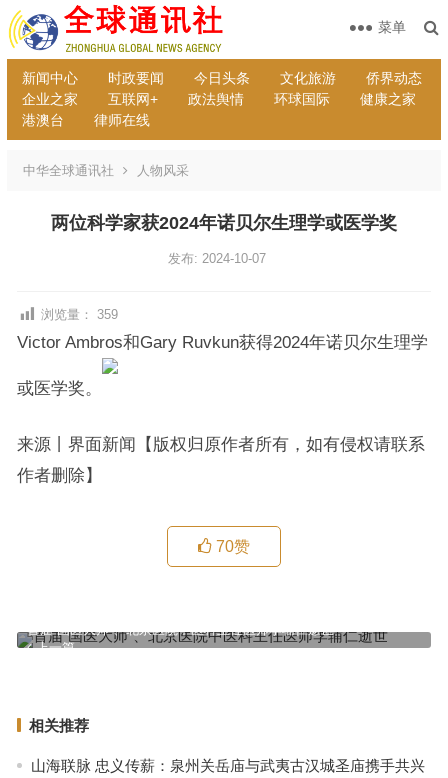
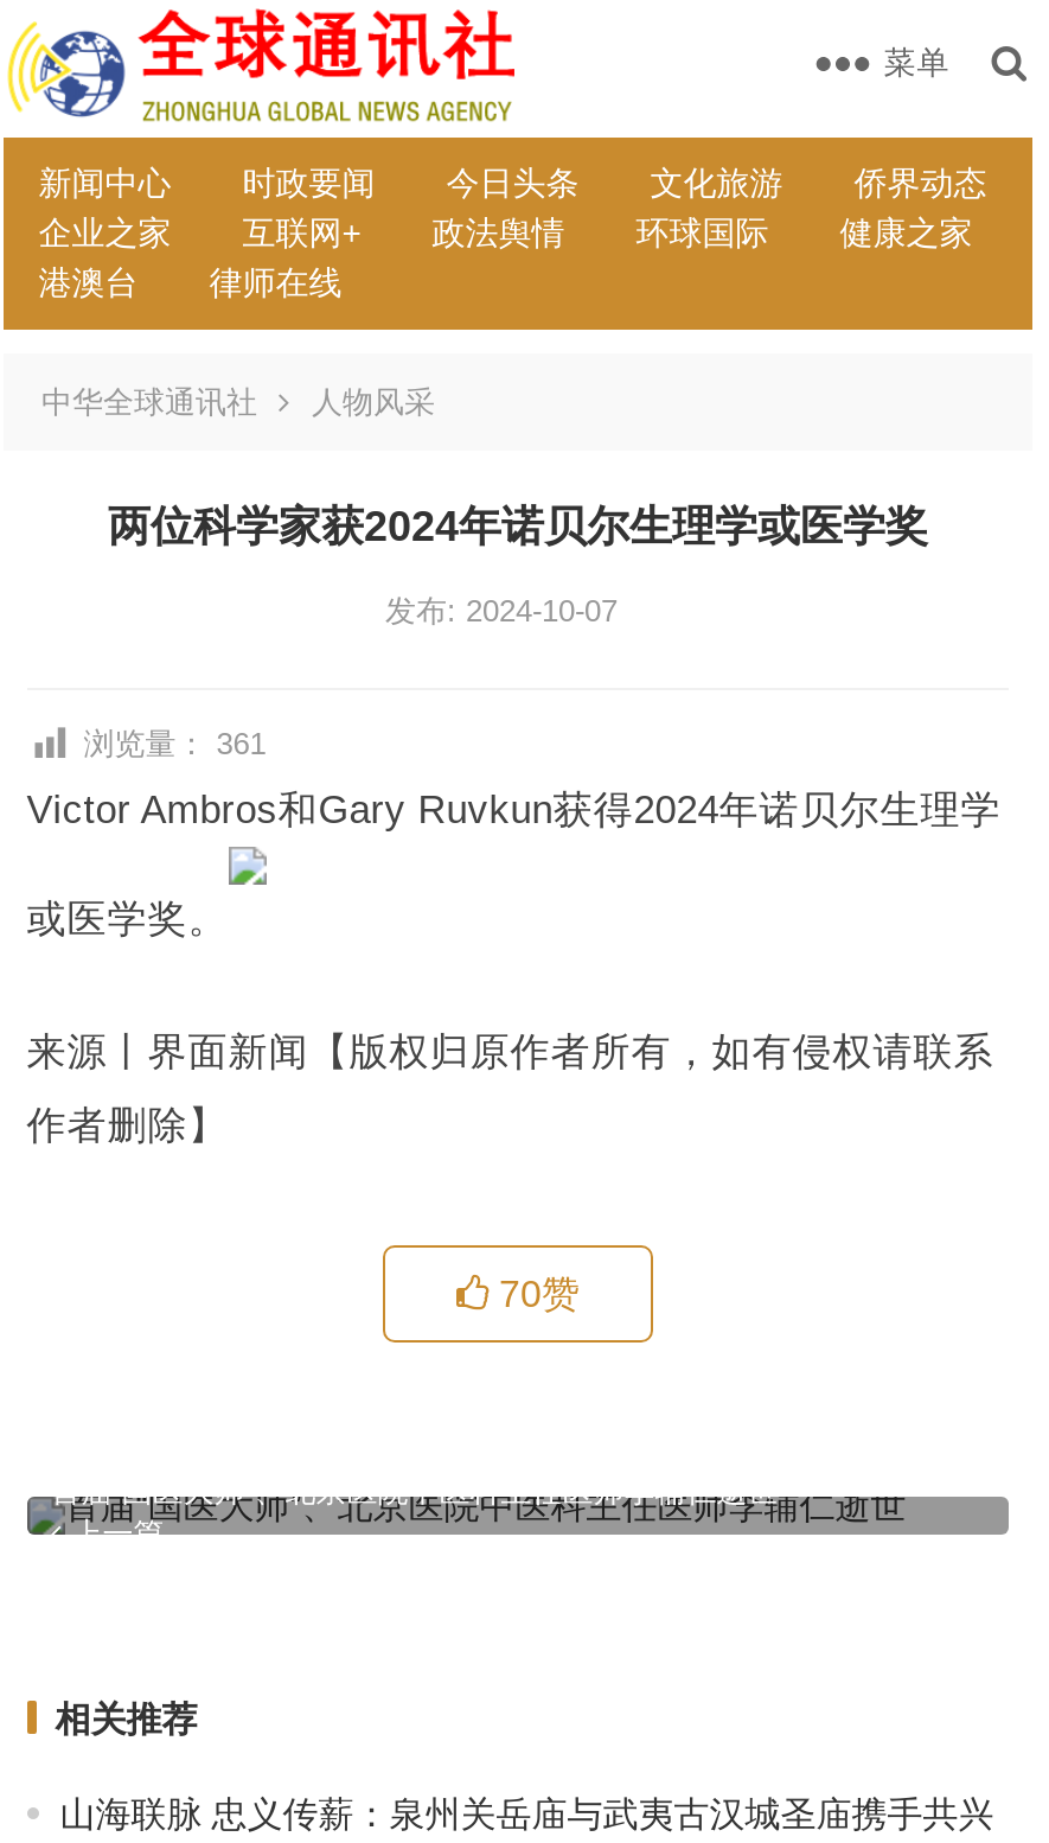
- 浏览量： 359
+ 浏览量： 361
